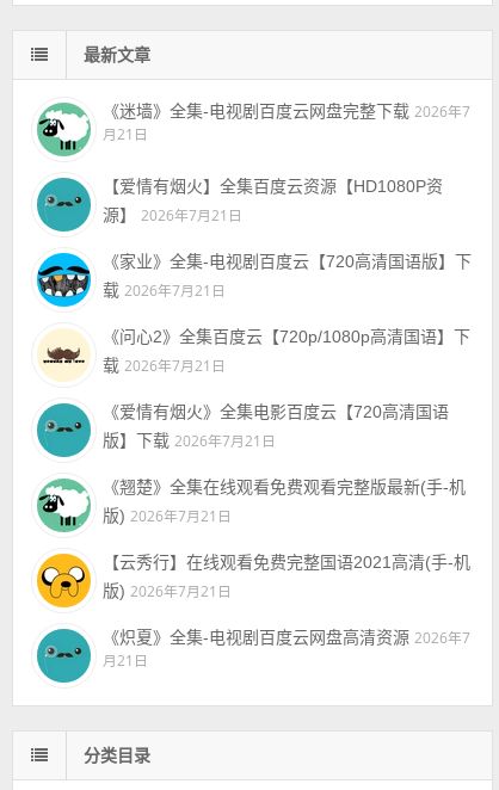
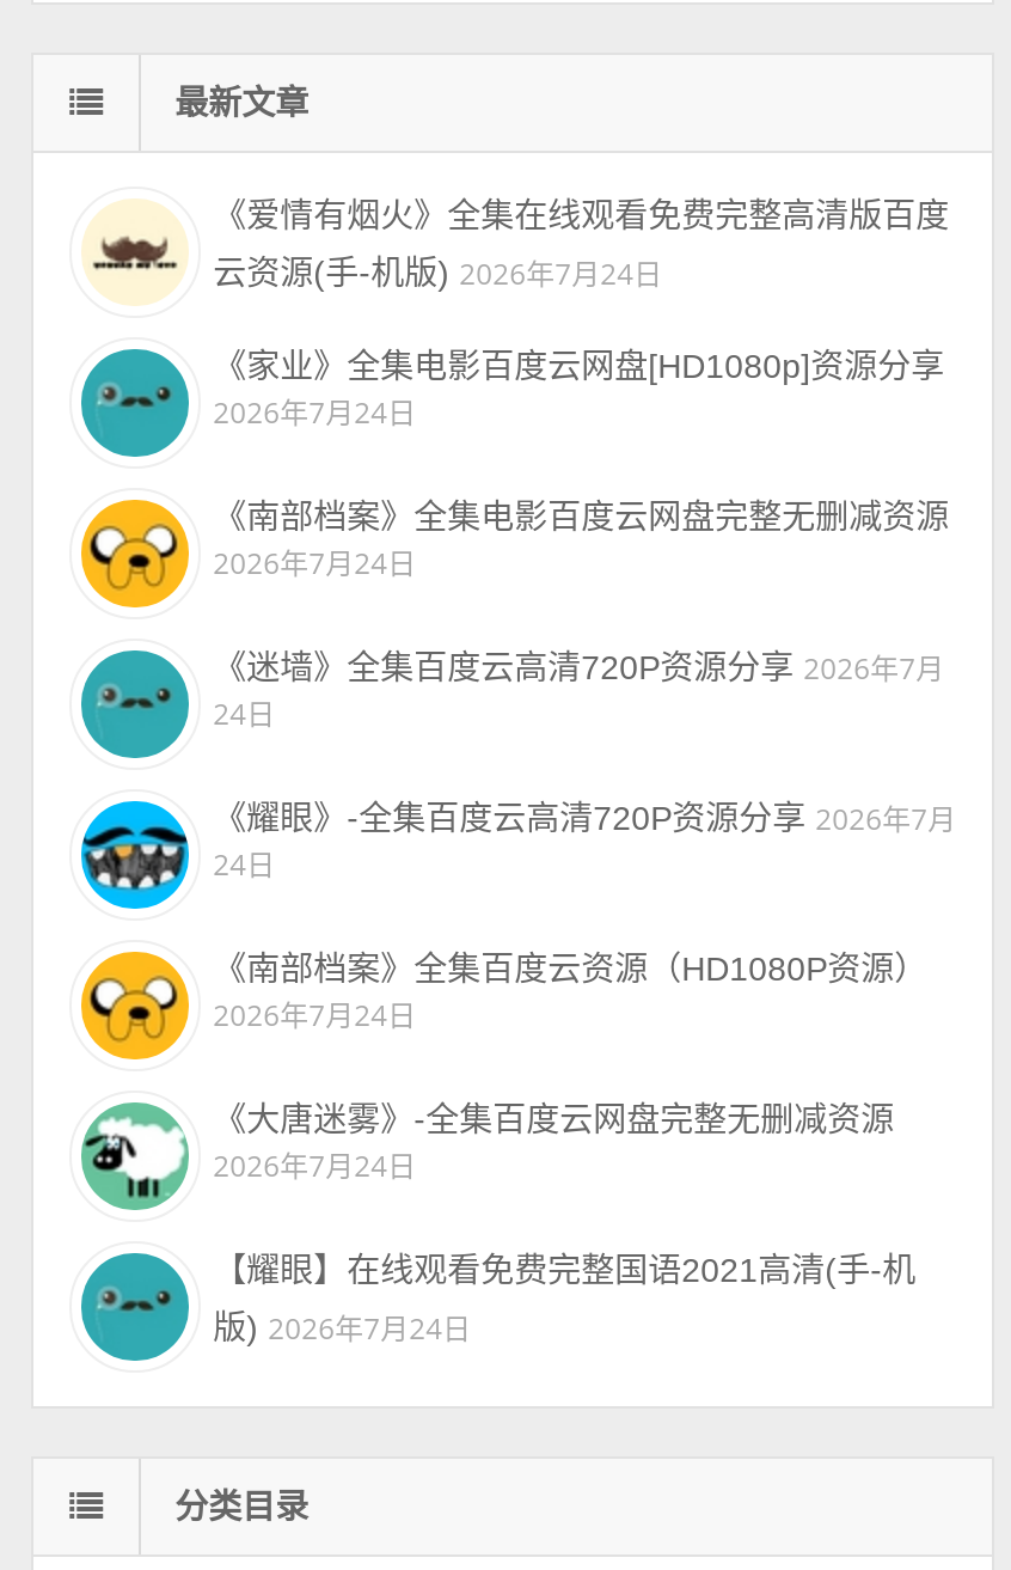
- [image]
- 《迷墙》全集-电视剧百度云网盘完整下载 2026年7
- 月21日
- 【爱情有烟火】全集百度云资源【HD1080P资
- 源】 2026年7月21日
- 《家业》全集-电视剧百度云【720高清国语版】下
- 载 2026年7月21日
- 《问心2》全集百度云【720p/1080p高清国语】下
- 载 2026年7月21日
- 《爱情有烟火》全集电影百度云【720高清国语
- 版】下载 2026年7月21日
- 《翘楚》全集在线观看免费观看完整版最新(手-机
- 版) 2026年7月21日
- 【云秀行】在线观看免费完整国语2021高清(手-机
- 版) 2026年7月21日
- 《炽夏》全集-电视剧百度云网盘高清资源 2026年7
- 月21日
+ [image]
+ 《爱情有烟火》全集在线观看免费完整高清版百度
+ 云资源(手-机版) 2026年7月24日
+ 《家业》全集电影百度云网盘[HD1080p]资源分享
+ 2026年7月24日
+ 《南部档案》全集电影百度云网盘完整无删减资源
+ 2026年7月24日
+ 《迷墙》全集百度云高清720P资源分享 2026年7月
+ 24日
+ 《耀眼》-全集百度云高清720P资源分享 2026年7月
+ 24日
+ 《南部档案》全集百度云资源（HD1080P资源）
+ 2026年7月24日
+ 《大唐迷雾》-全集百度云网盘完整无删减资源
+ 2026年7月24日
+ 【耀眼】在线观看免费完整国语2021高清(手-机
+ 版) 2026年7月24日

moved down: [image]

moved down: [image]

moved up: [image]

moved up: [image]

moved up: [image]
